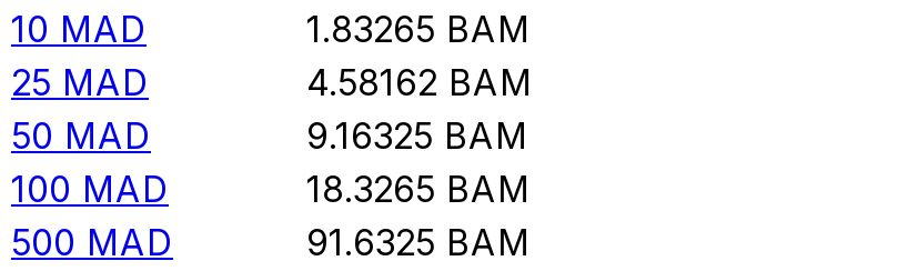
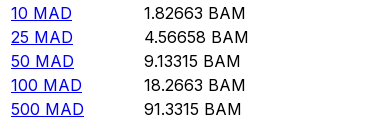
- 1.83265 BAM
+ 1.82663 BAM

- 4.58162 BAM
+ 4.56658 BAM

- 9.16325 BAM
+ 9.13315 BAM

- 18.3265 BAM
+ 18.2663 BAM

- 91.6325 BAM
+ 91.3315 BAM
